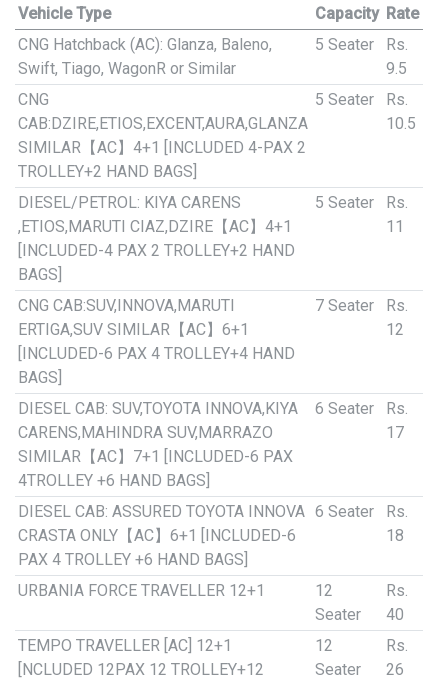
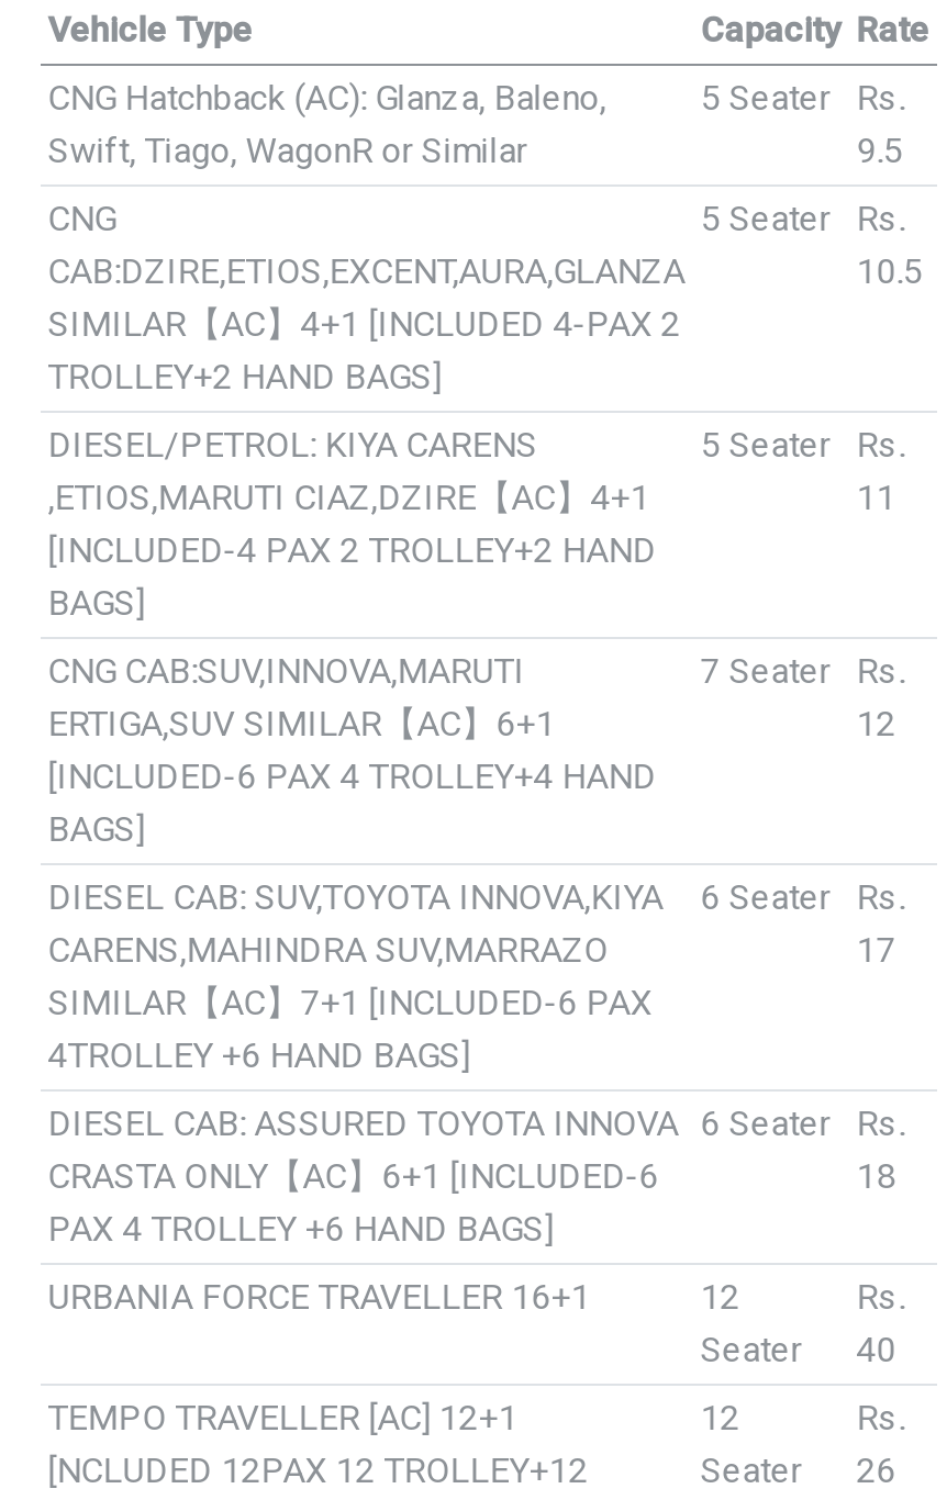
- URBANIA FORCE TRAVELLER 12+1
+ URBANIA FORCE TRAVELLER 16+1
